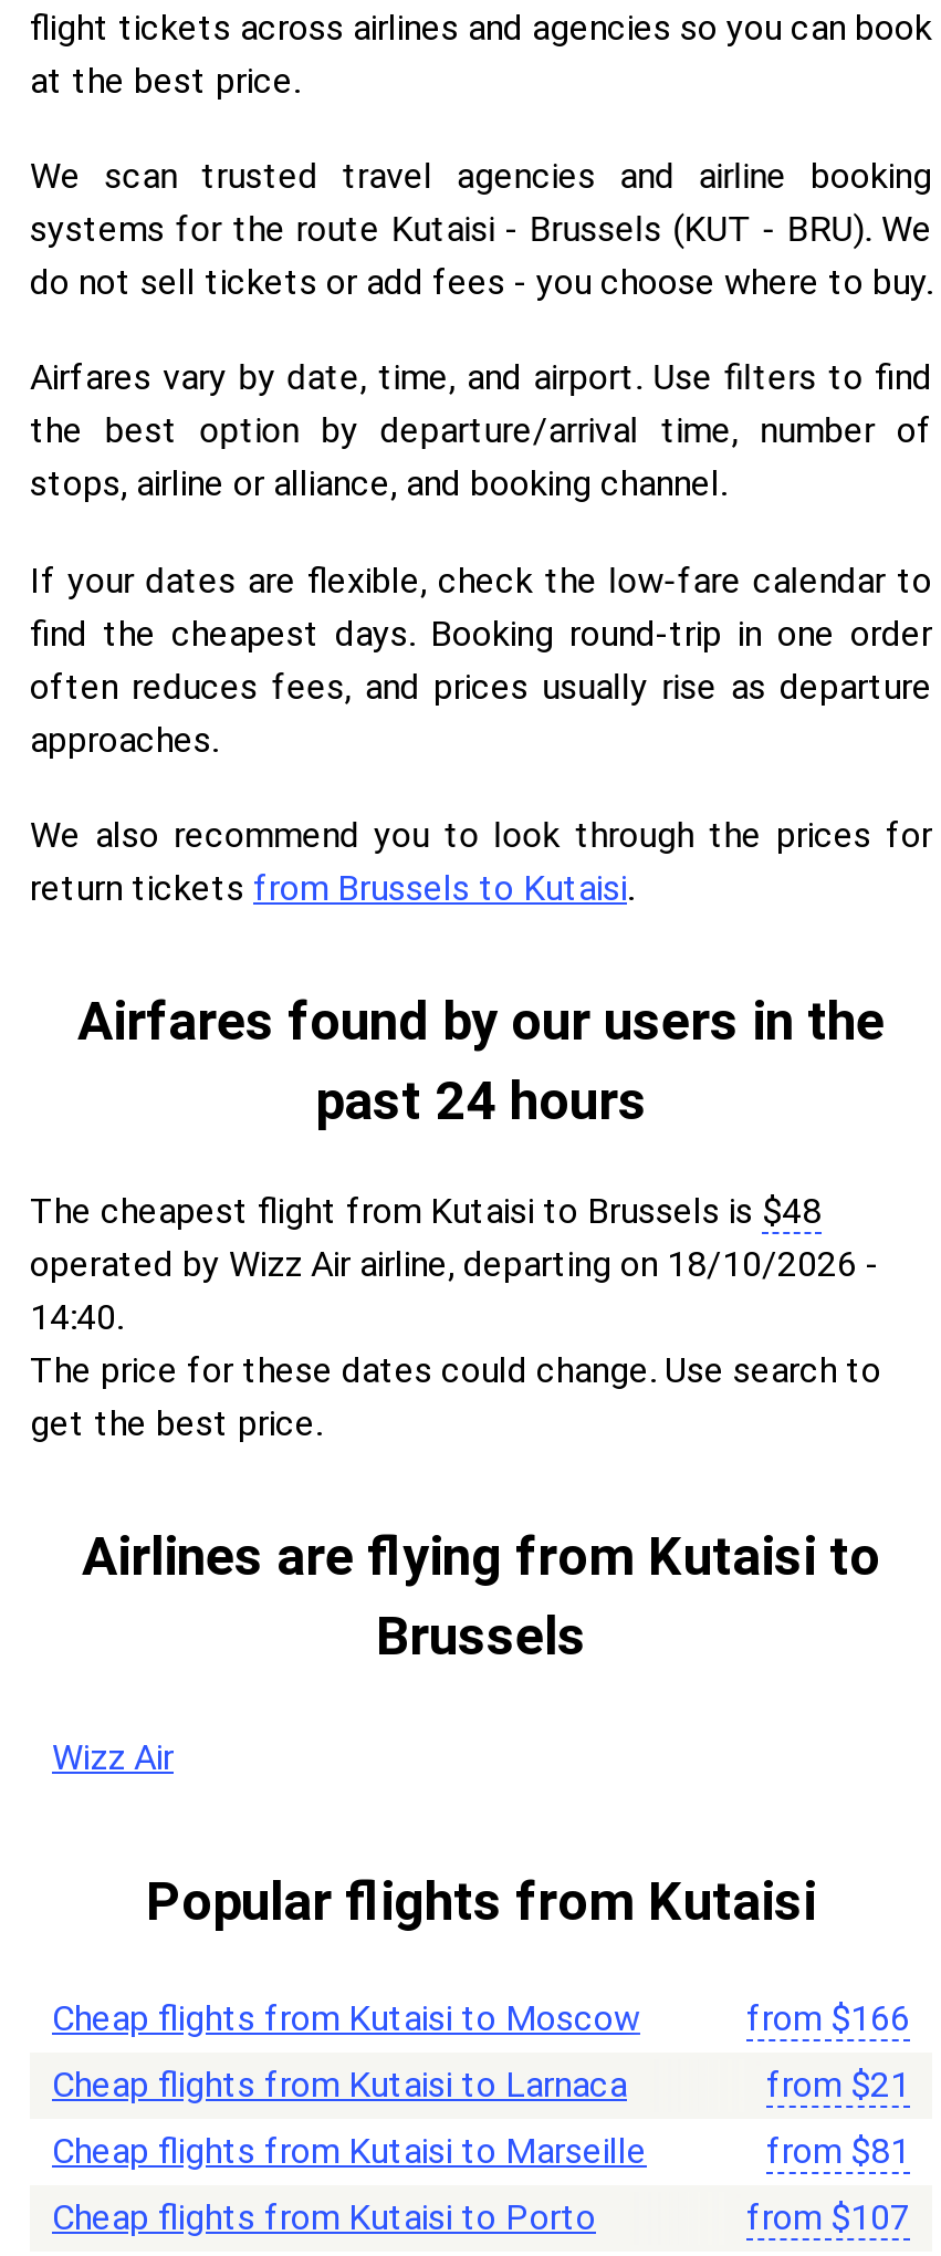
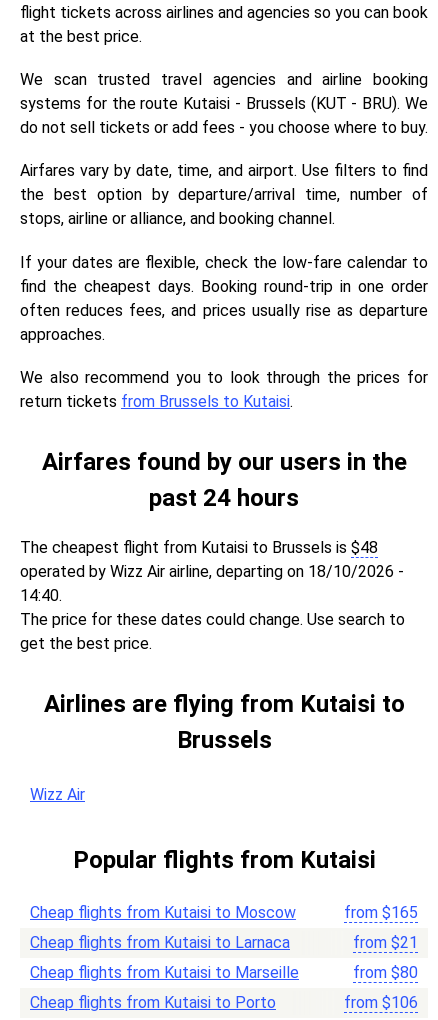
- from $166
+ from $165

- from $81
+ from $80

- from $107
+ from $106
